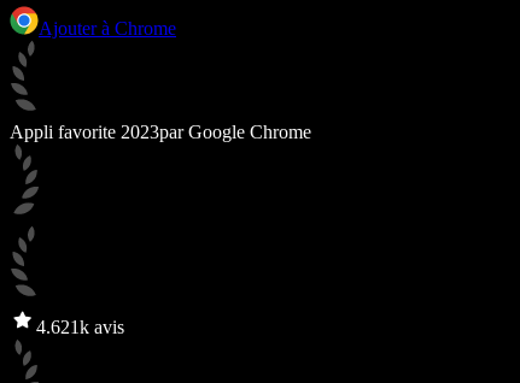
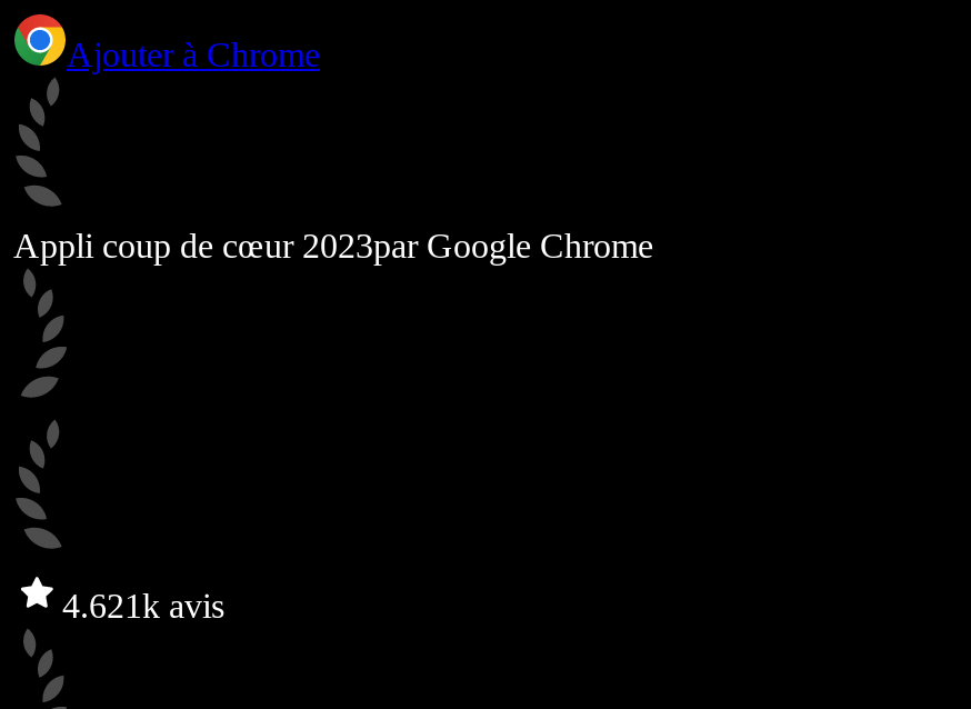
- Appli favorite 2023par Google Chrome
+ Appli coup de cœur 2023par Google Chrome
